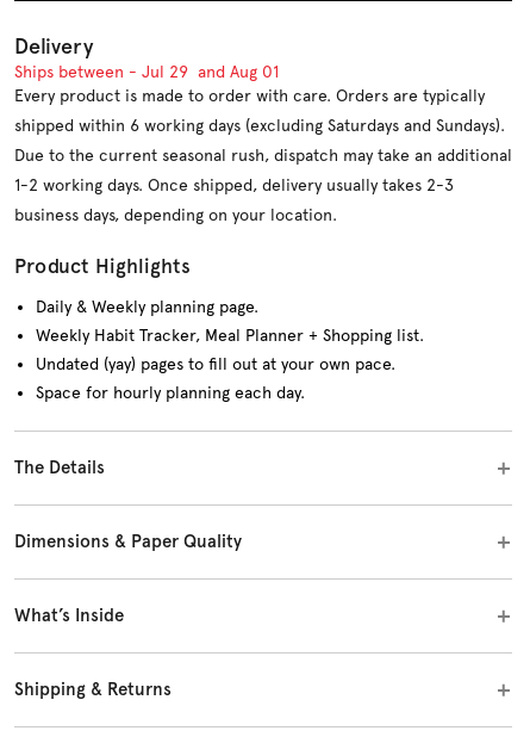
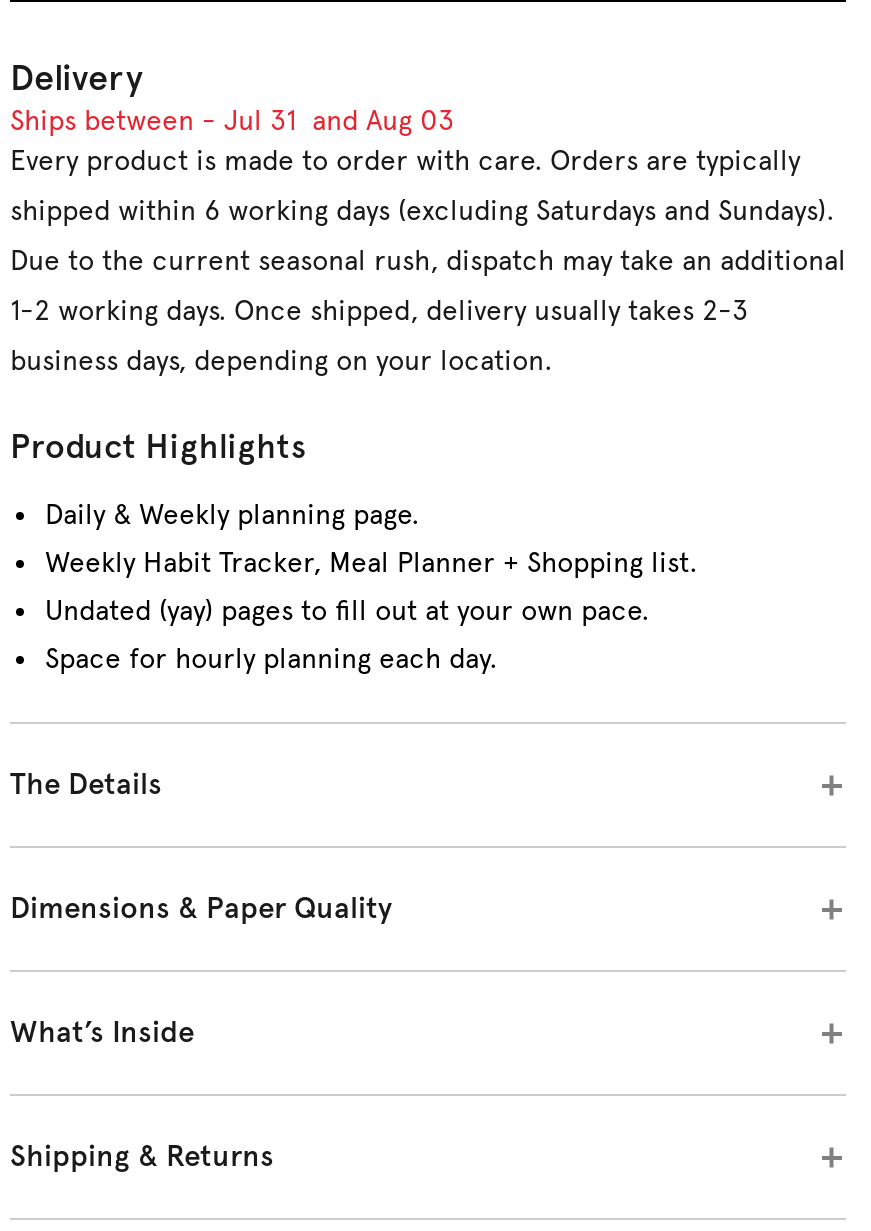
- Ships between - Jul 29 and Aug 01
+ Ships between - Jul 31 and Aug 03
